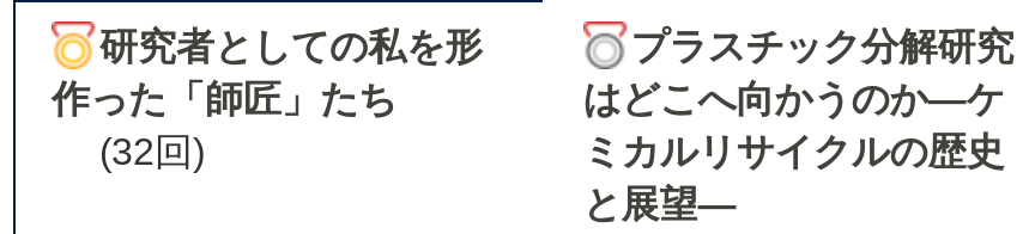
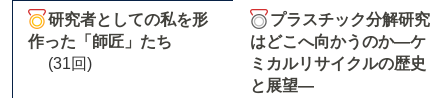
- (32回)
+ (31回)
